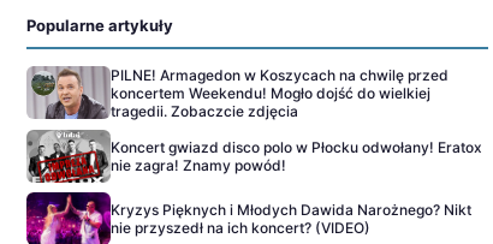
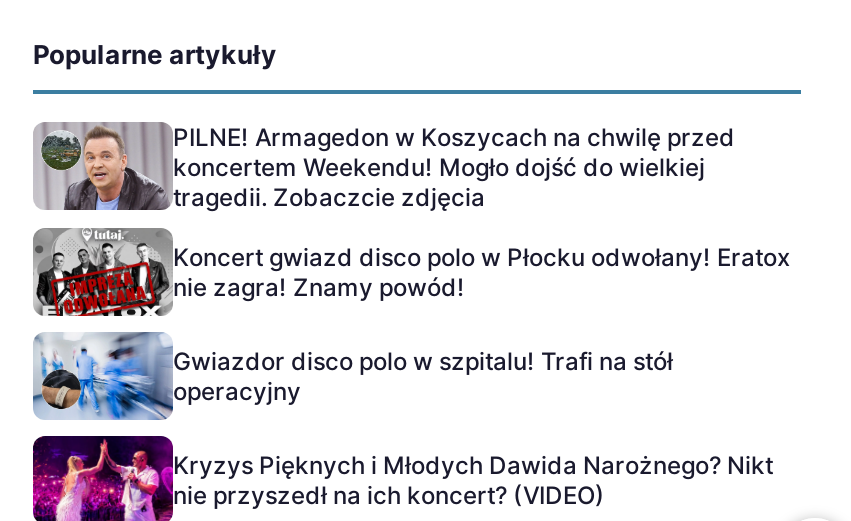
+ [image]
+ Gwiazdor disco polo w szpitalu! Trafi na stół
+ operacyjny
